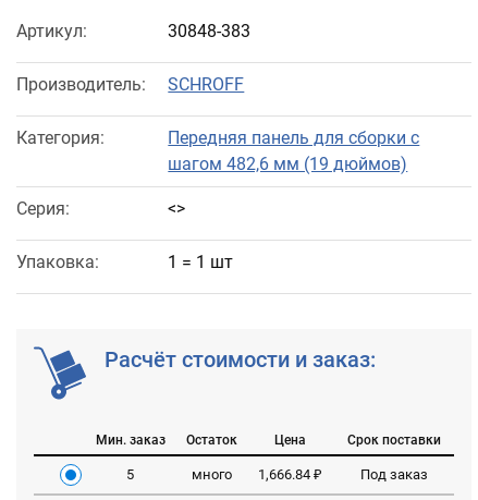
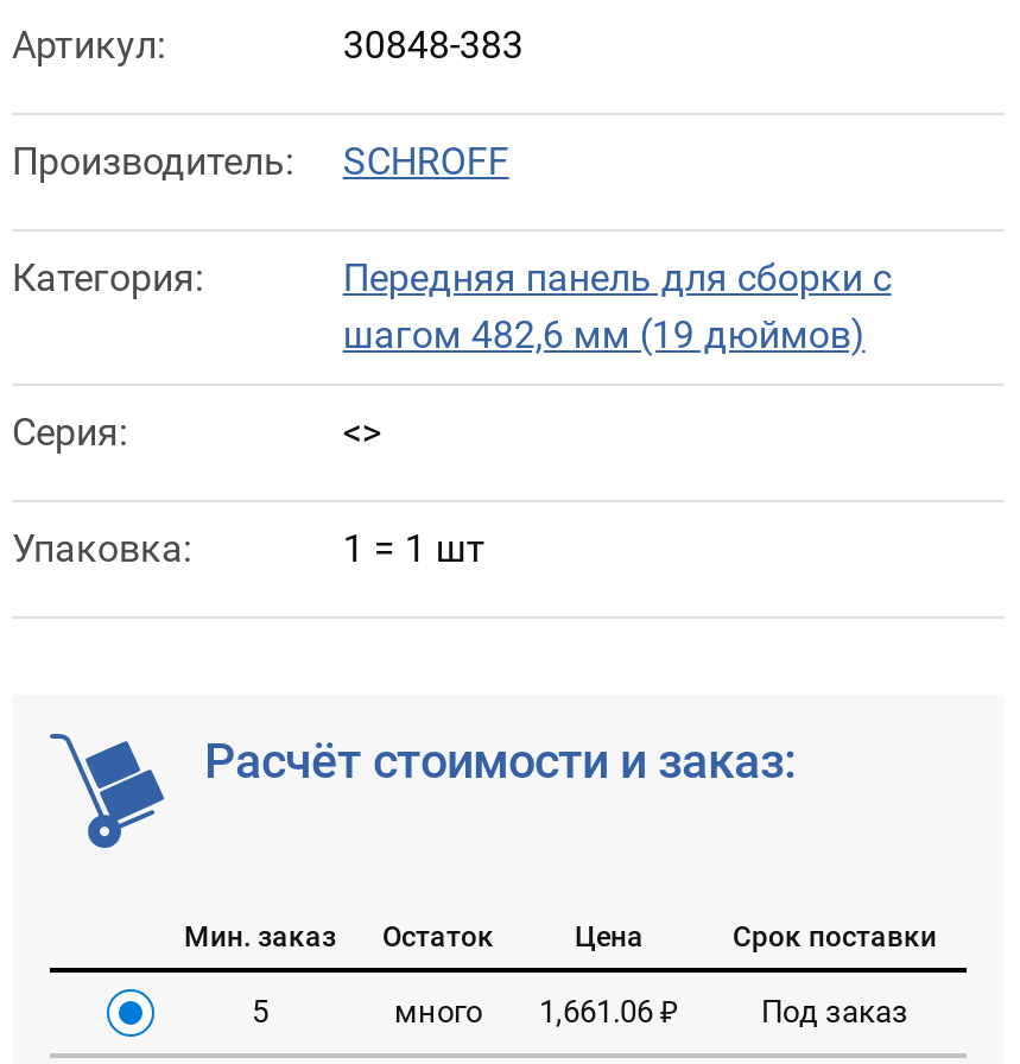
- много 1,666.84 ₽
+ много 1,661.06 ₽
